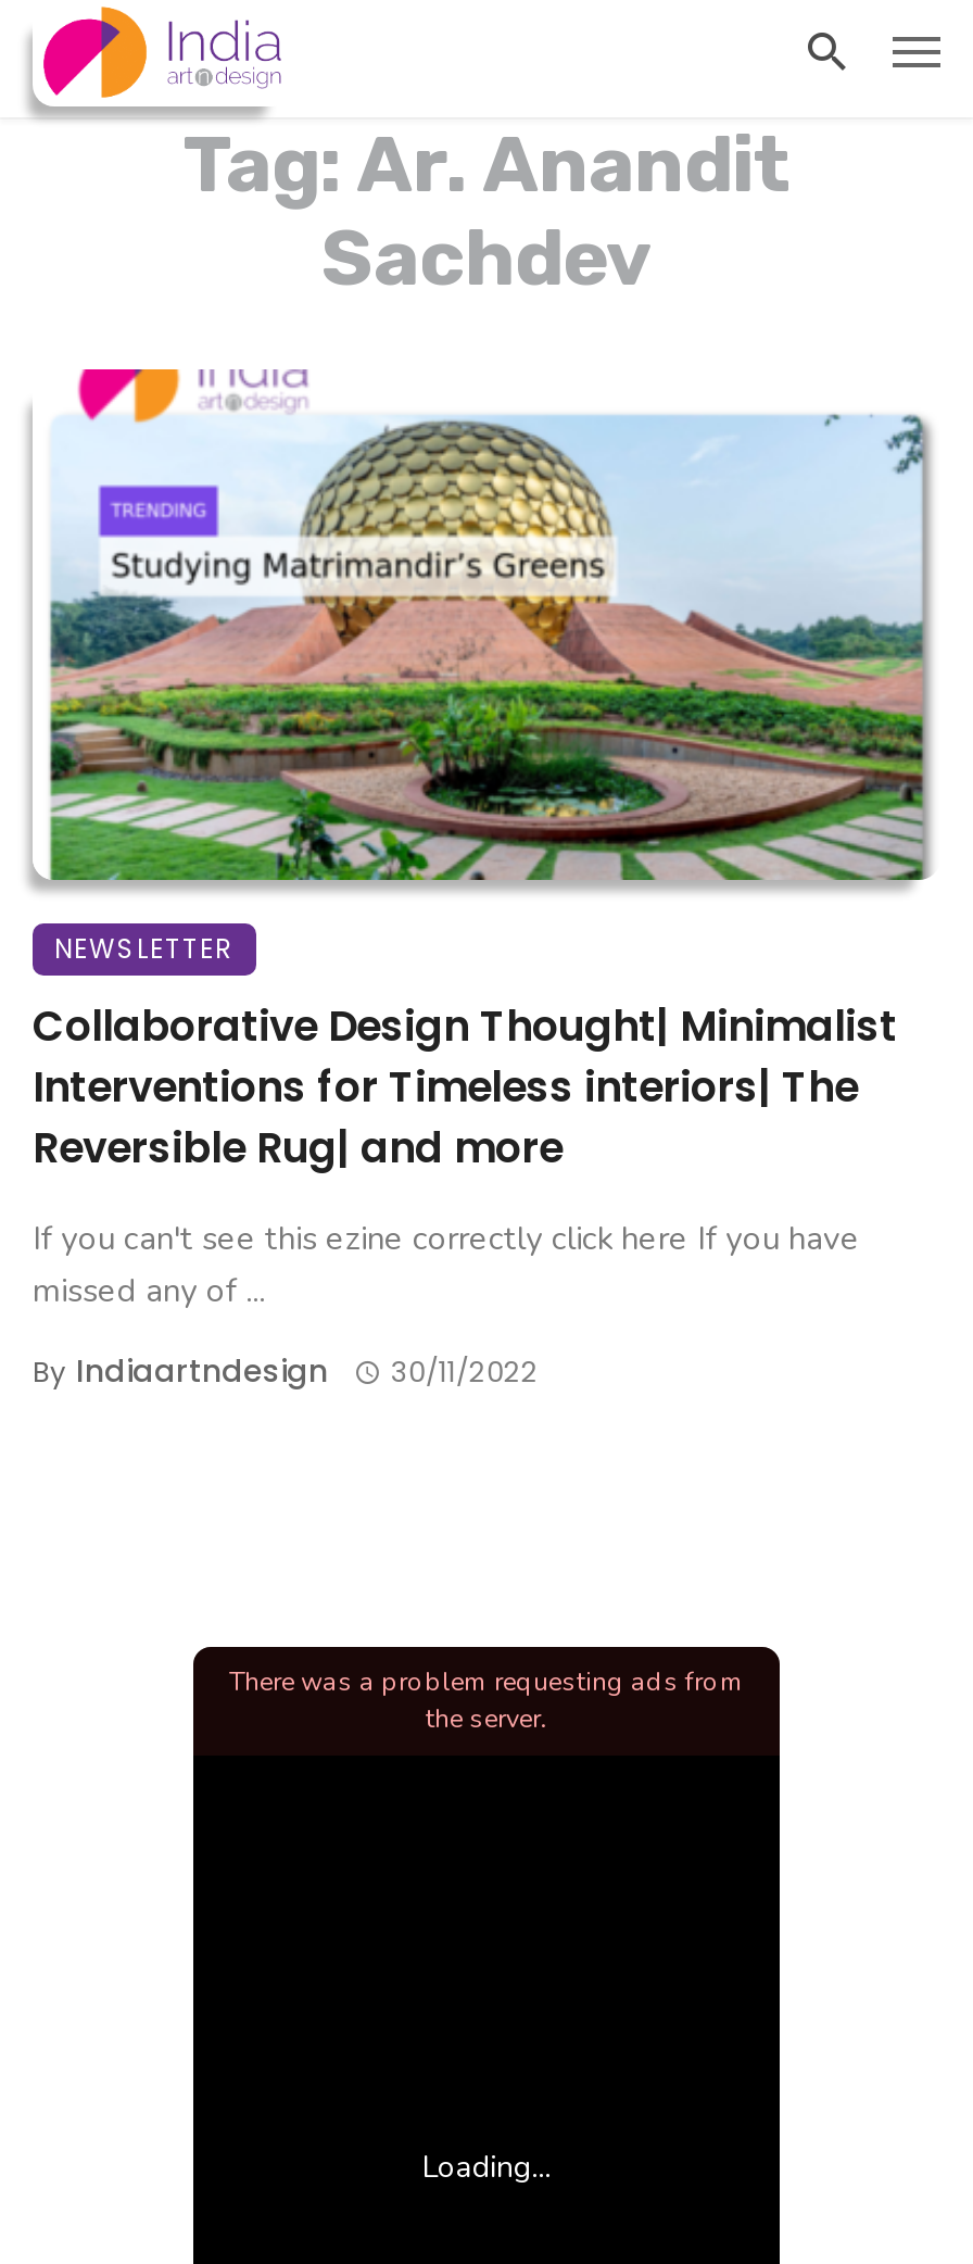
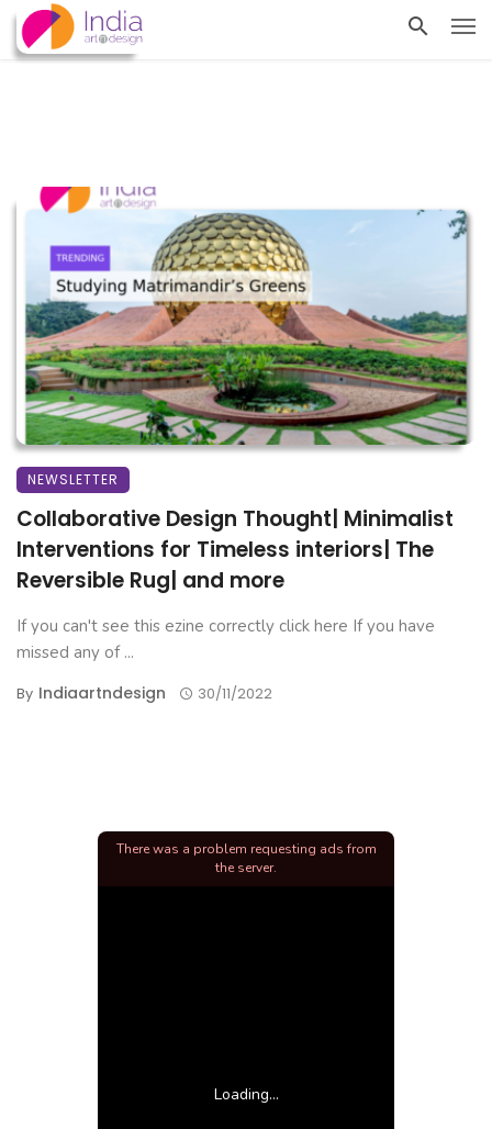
- Tag: Ar. Anandit
- Sachdev
